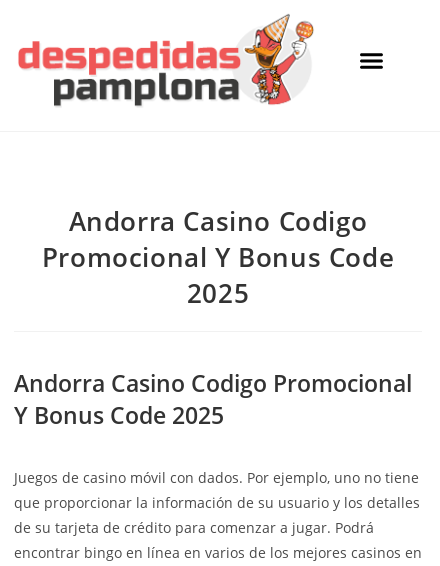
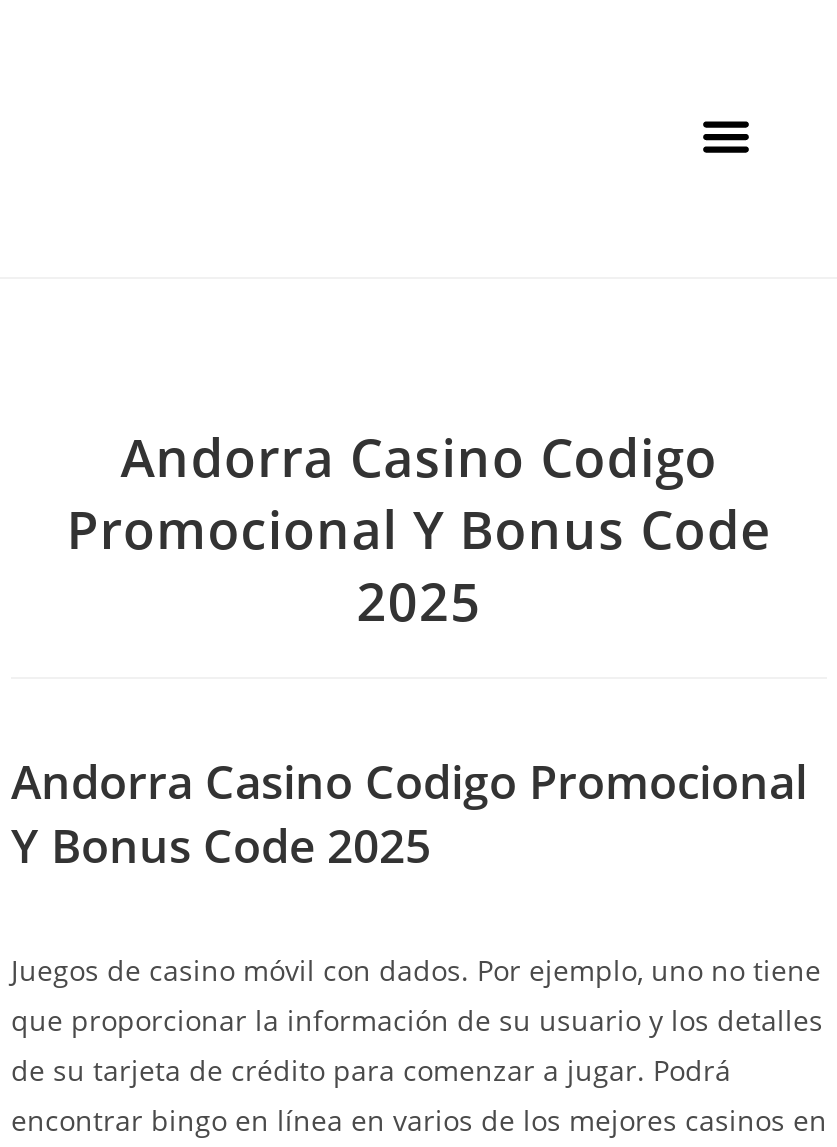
- [image]
